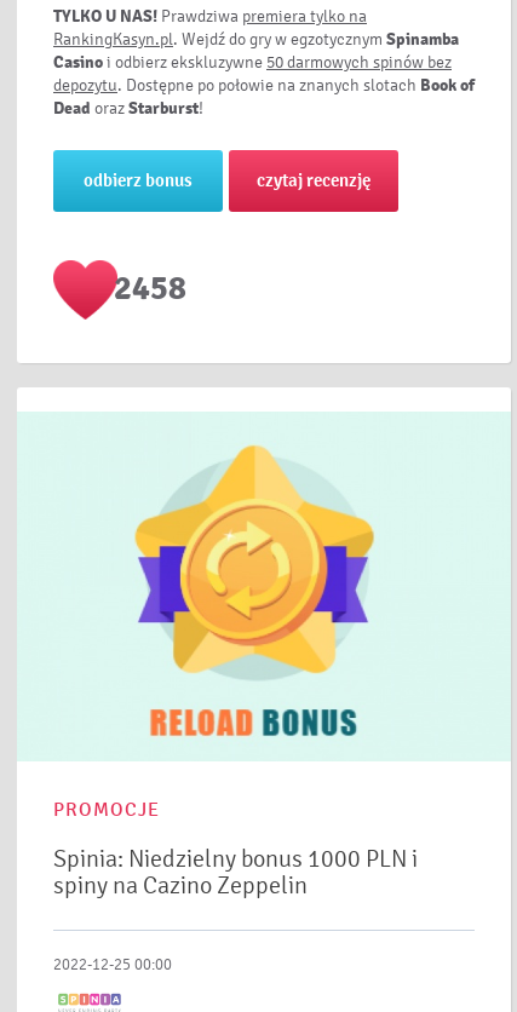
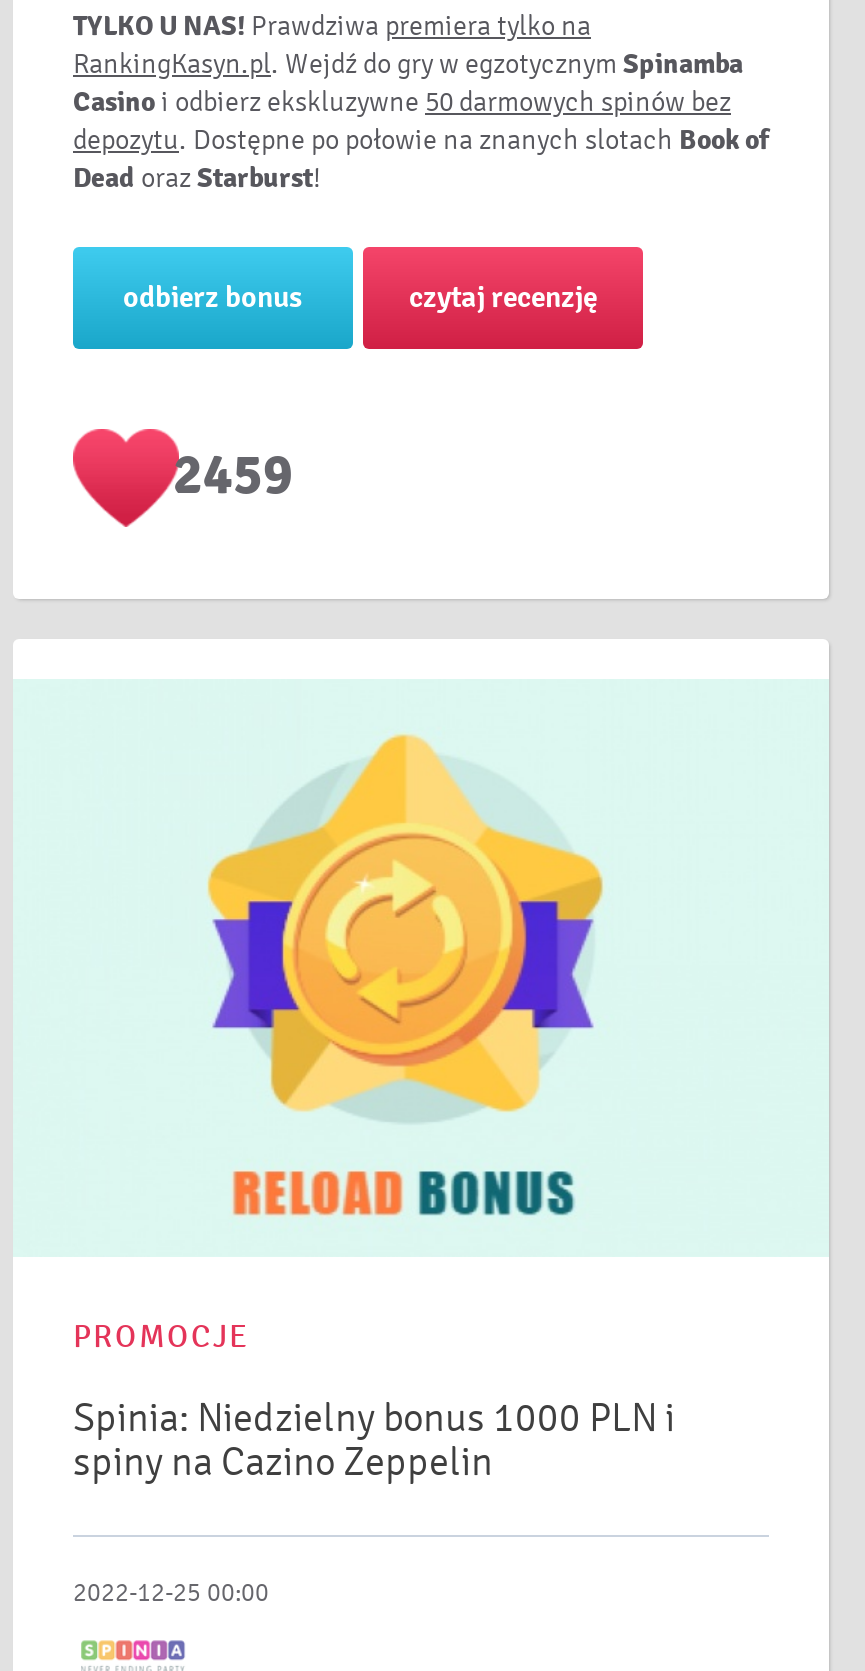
- 2458
+ 2459
